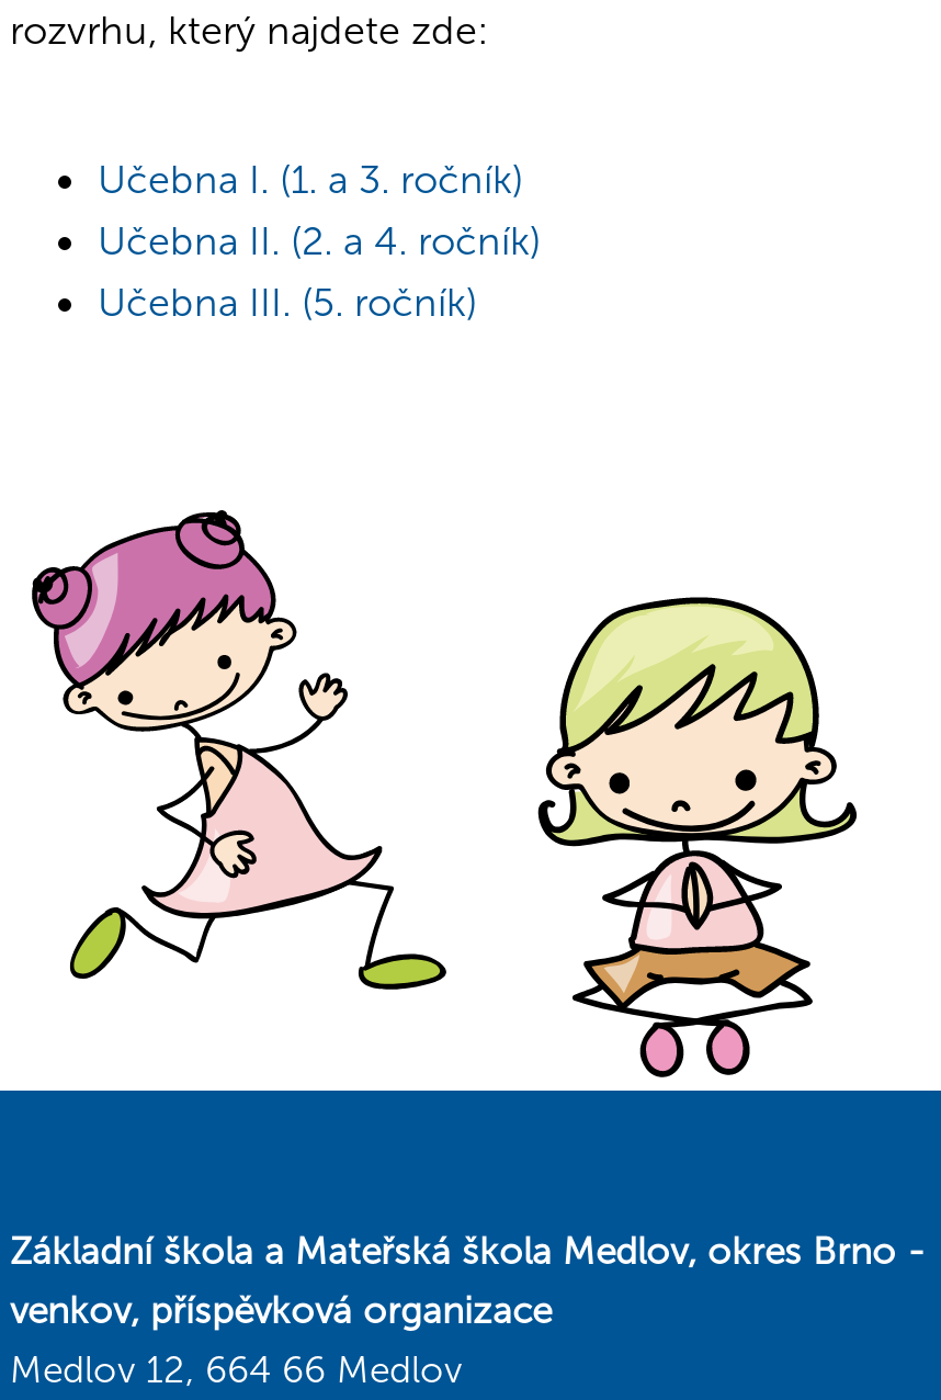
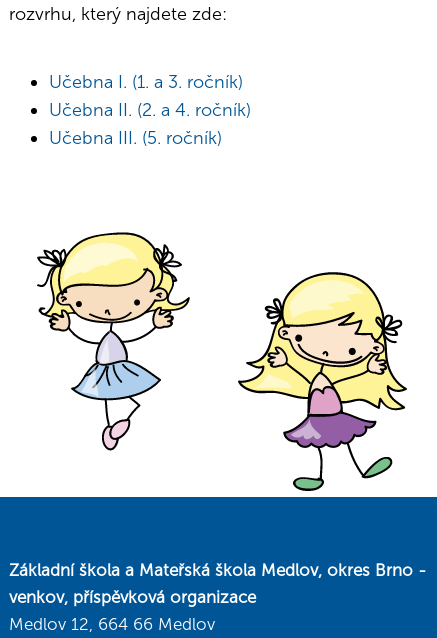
- [image]
+ [image]

- [image]
+ [image]
